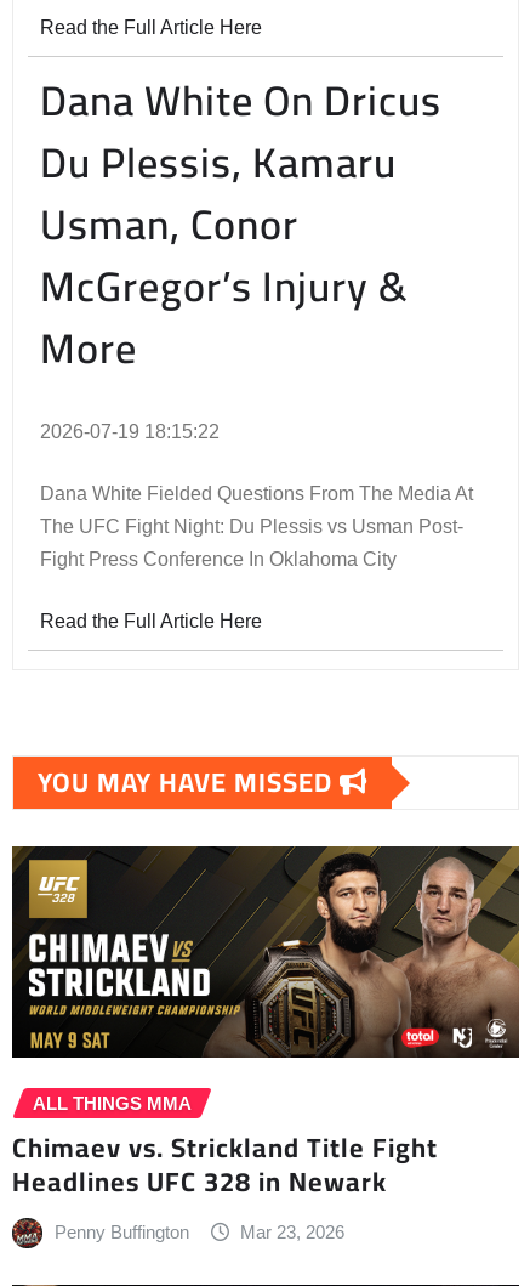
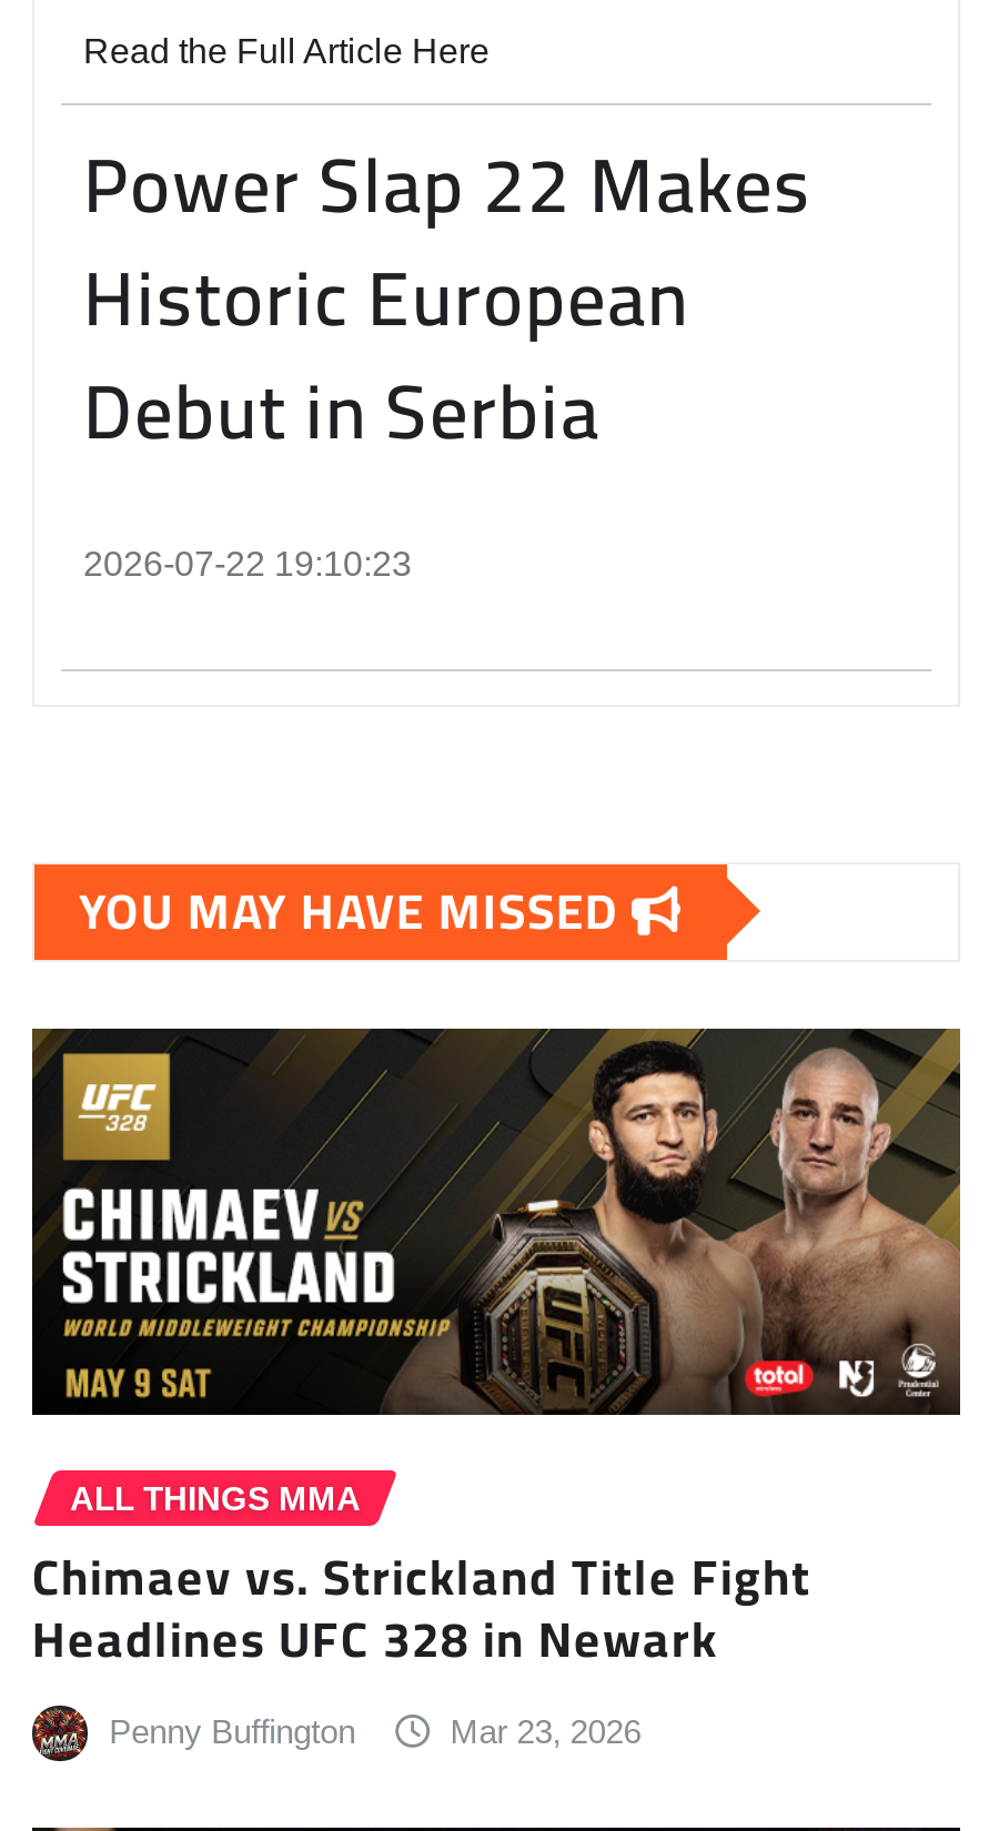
- Dana White On Dricus
- Du Plessis, Kamaru
- Usman, Conor
- McGregor’s Injury &
- More
- 2026-07-19 18:15:22
- Dana White Fielded Questions From The Media At
- The UFC Fight Night: Du Plessis vs Usman Post-
- Fight Press Conference In Oklahoma City
- Read the Full Article Here
+ Power Slap 22 Makes
+ Historic European
+ Debut in Serbia
+ 2026-07-22 19:10:23
